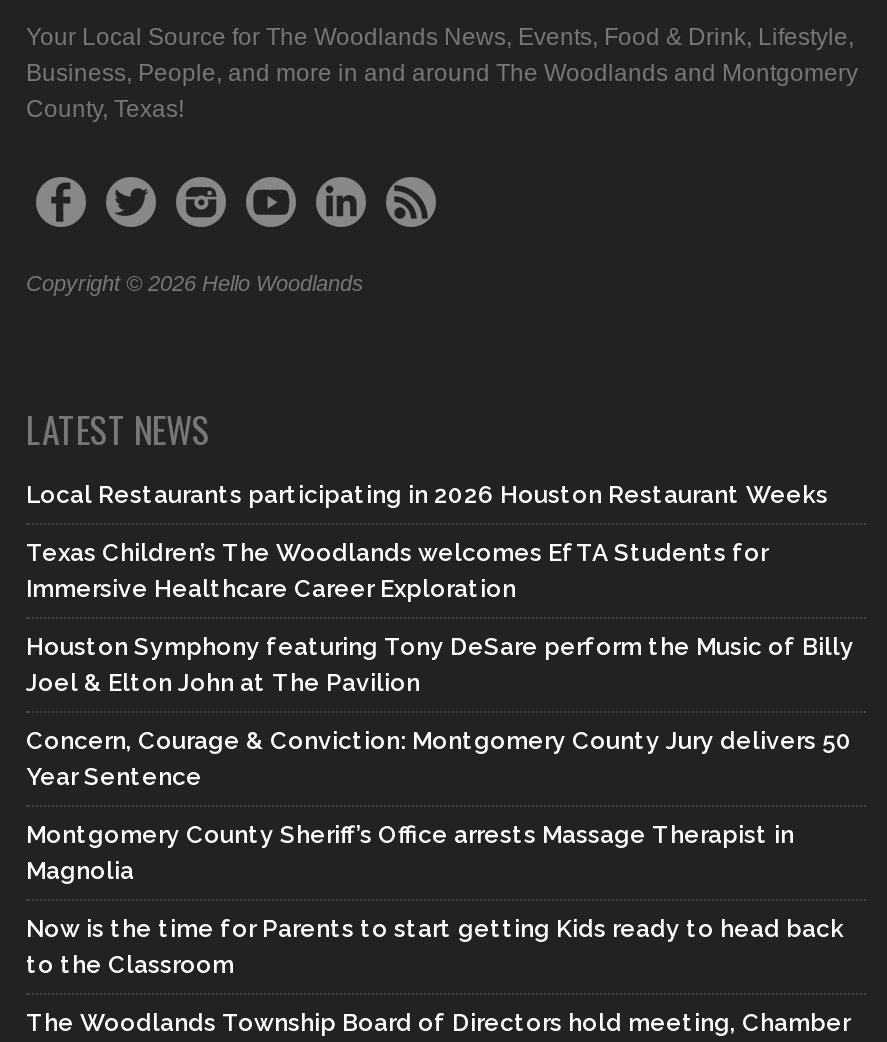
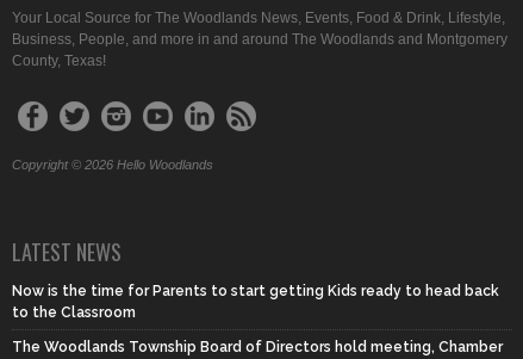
- Local Restaurants participating in 2026 Houston Restaurant Weeks
- Texas Children’s The Woodlands welcomes EfTA Students for
- Immersive Healthcare Career Exploration
- Houston Symphony featuring Tony DeSare perform the Music of Billy
- Joel & Elton John at The Pavilion
- Concern, Courage & Conviction: Montgomery County Jury delivers 50
- Year Sentence
- Montgomery County Sheriff’s Office arrests Massage Therapist in
- Magnolia
